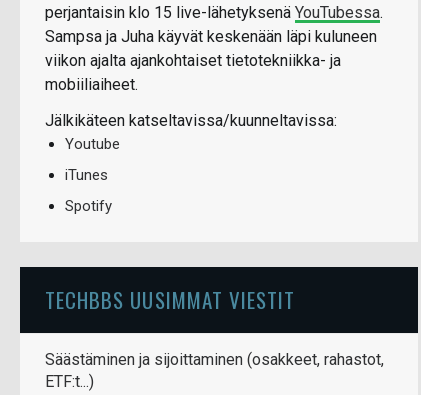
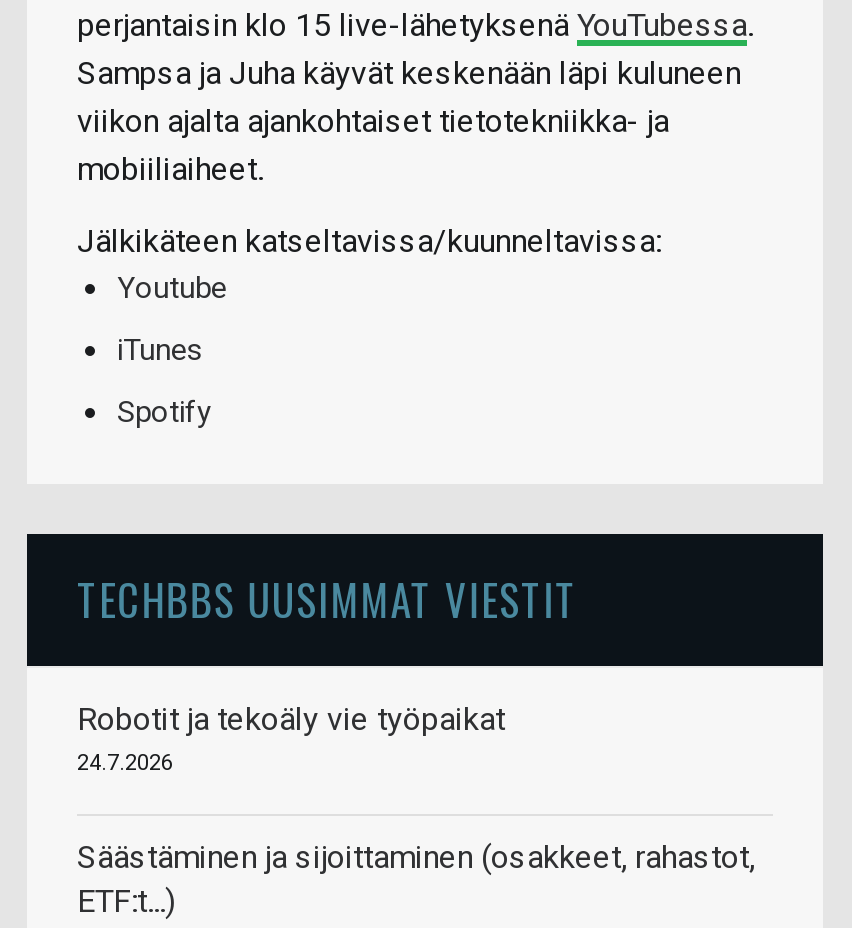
+ Robotit ja tekoäly vie työpaikat
+ 24.7.2026
